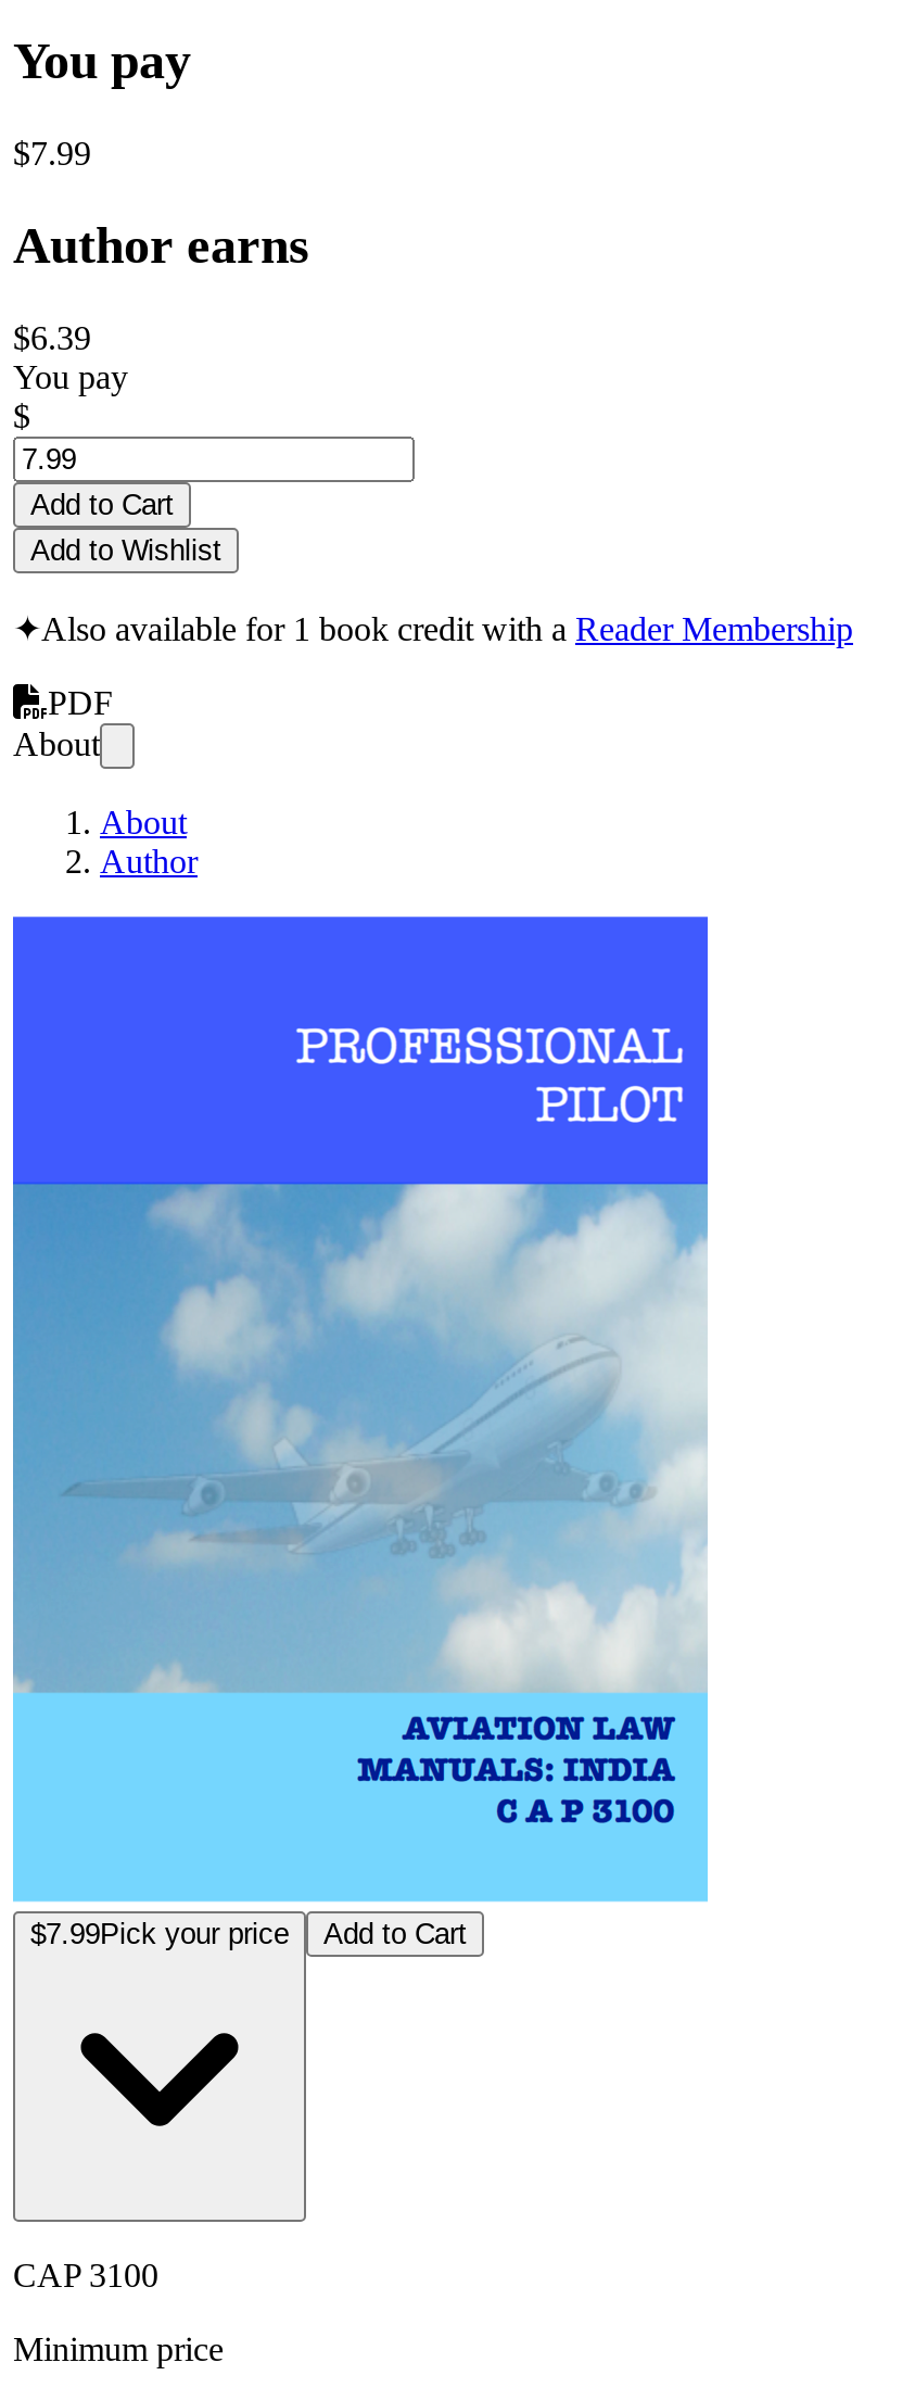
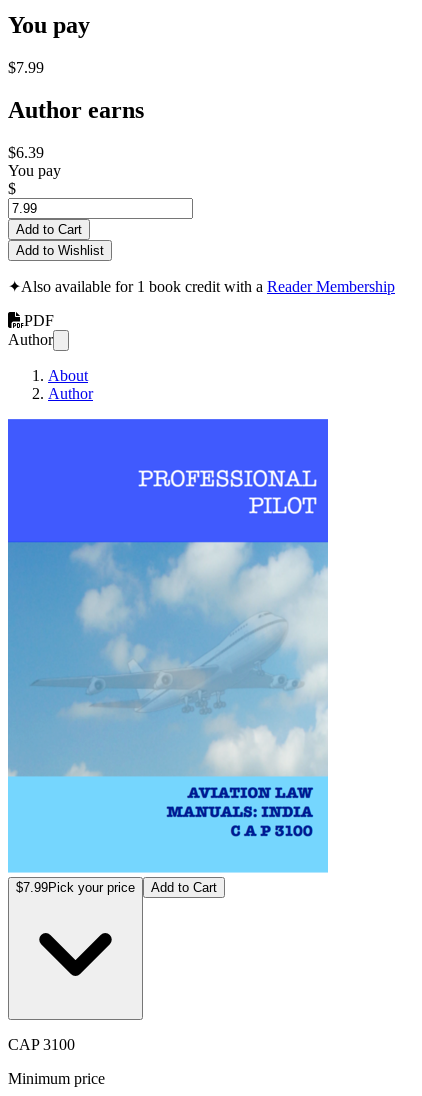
- About
+ Author
